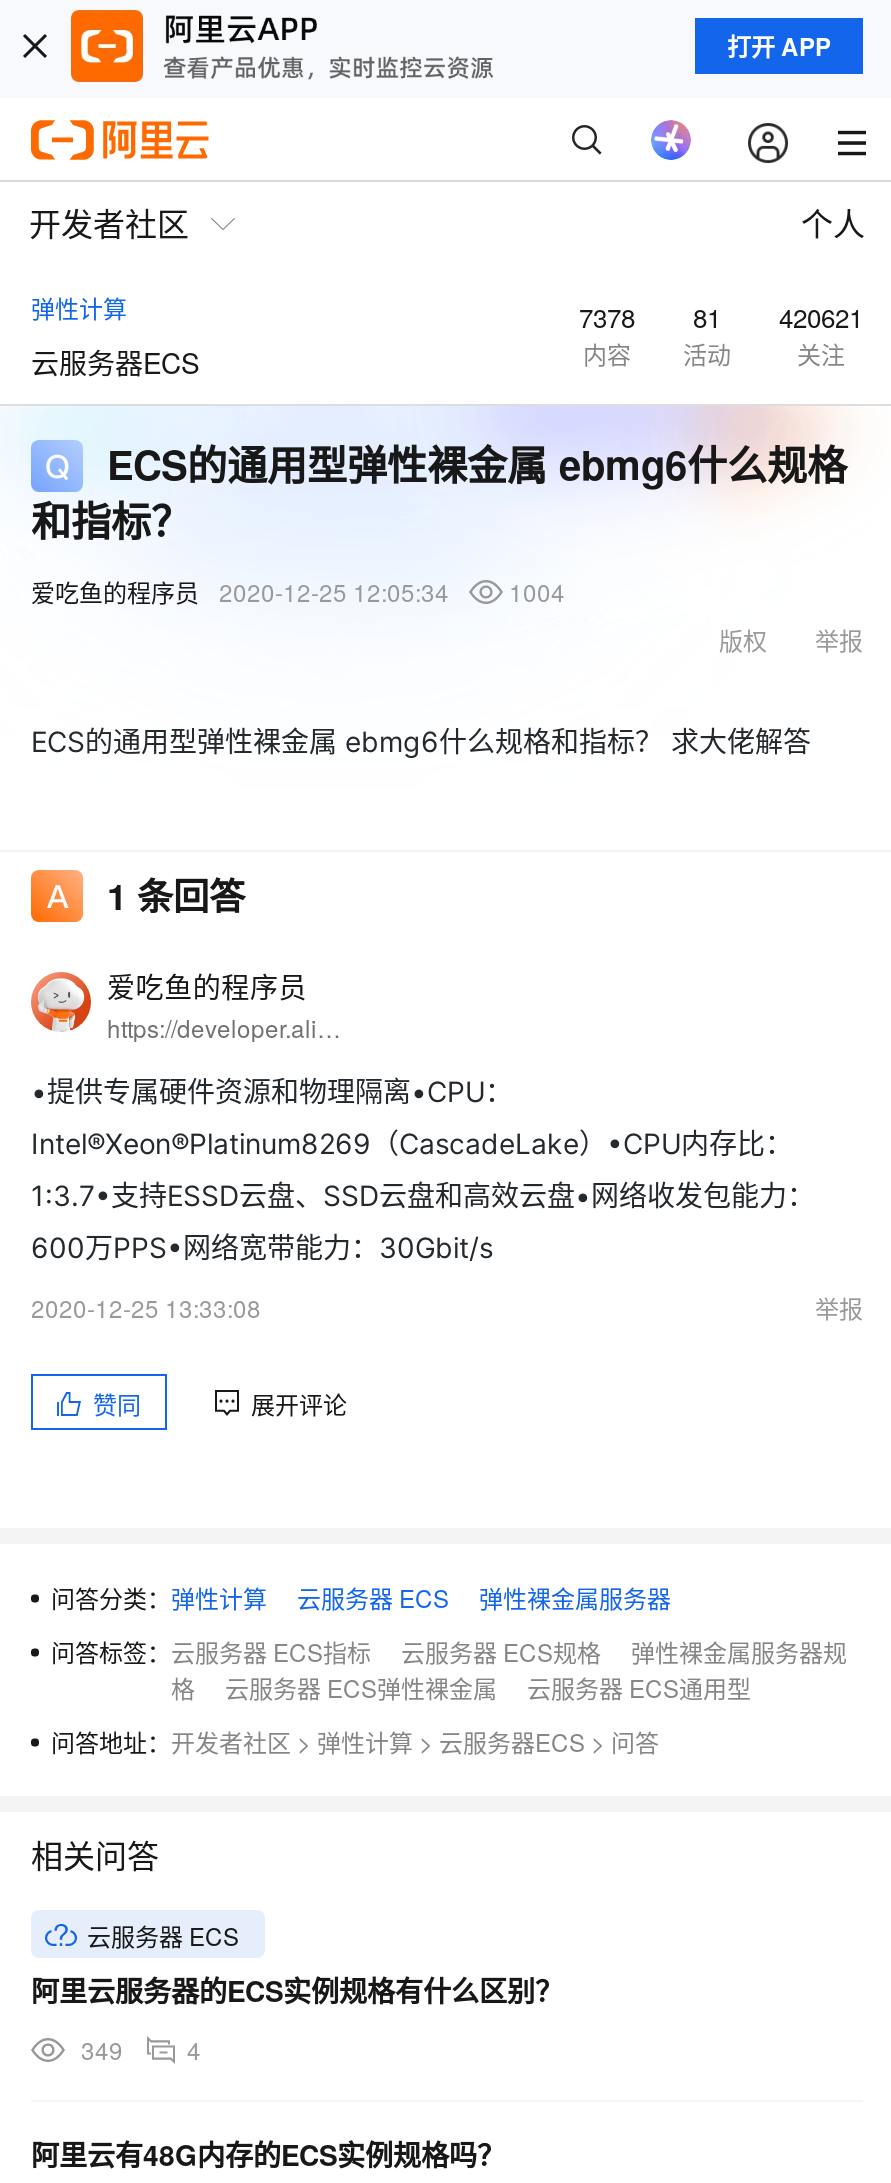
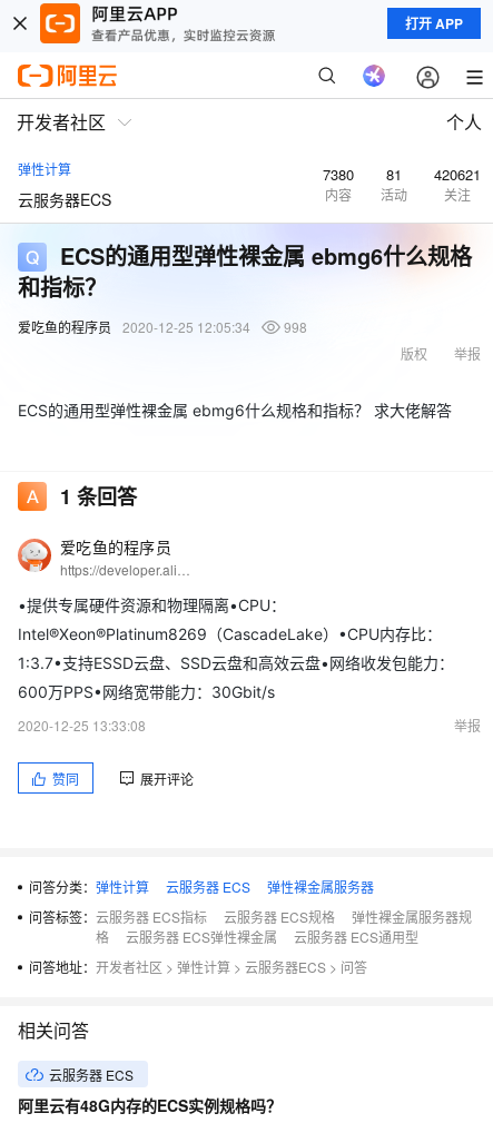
- 7378 81 420621
+ 7380 81 420621

- 爱吃鱼的程序员 2020-12-25 12:05:34 1004
+ 爱吃鱼的程序员 2020-12-25 12:05:34 998

- 阿里云服务器的ECS实例规格有什么区别？
- 349
- 4
